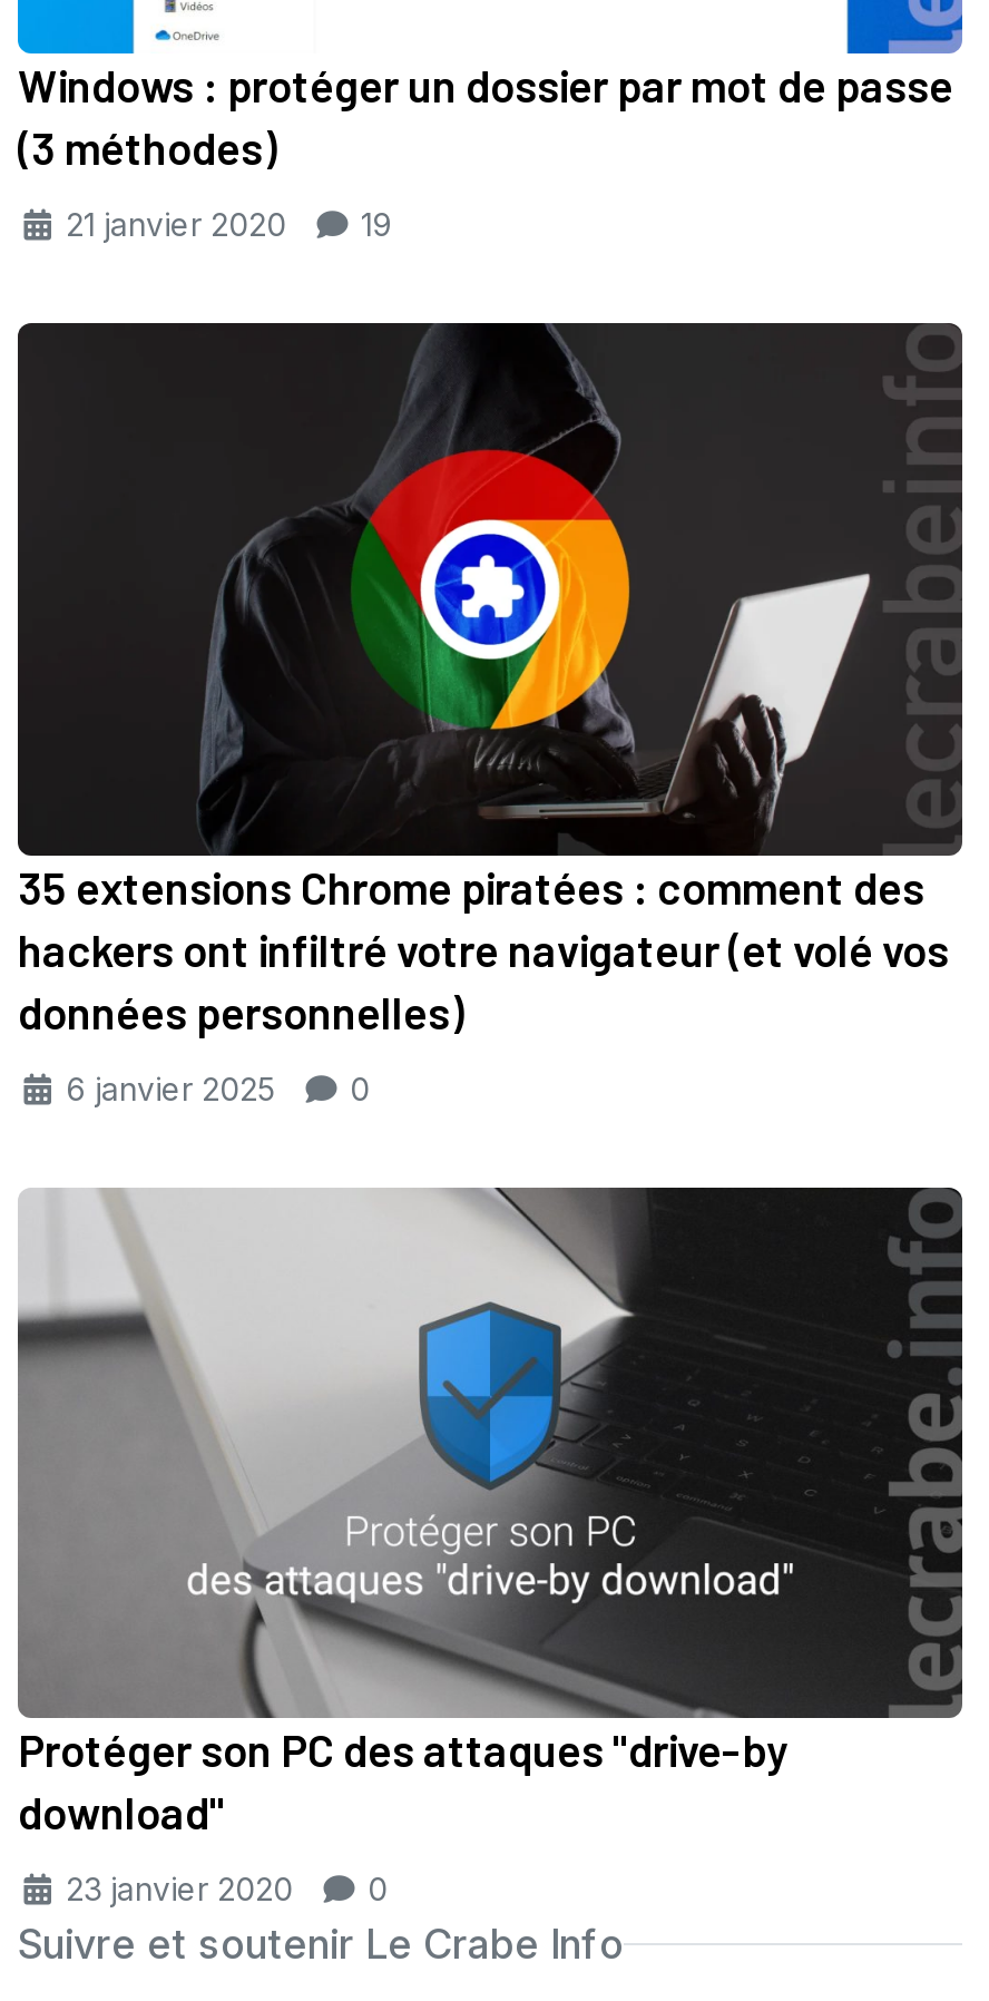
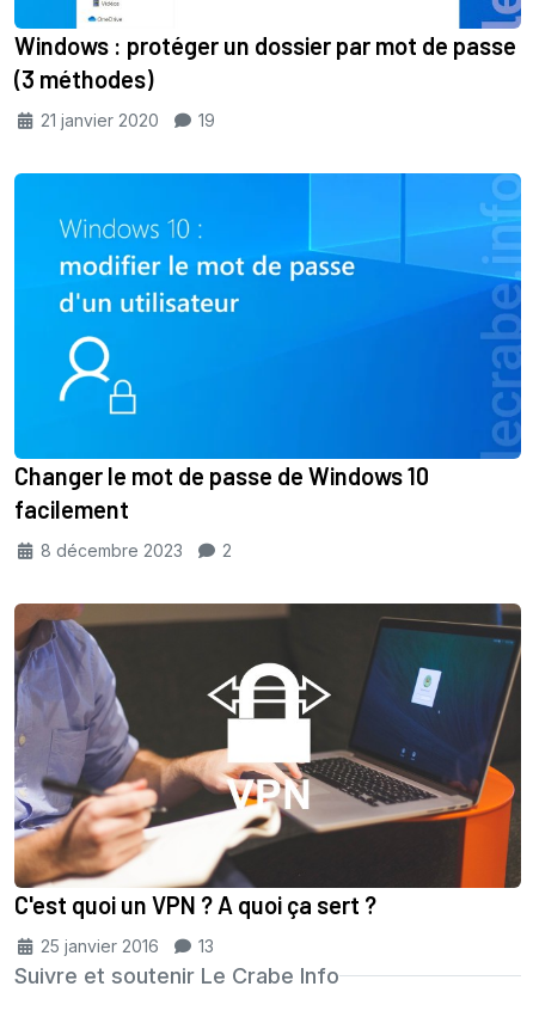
- [image]
- 35 extensions Chrome piratées : comment des
- hackers ont infiltré votre navigateur (et volé vos
- données personnelles)
+ [image]
+ Changer le mot de passe de Windows 10
+ facilement

- 6 janvier 2025
- 0
+ 8 décembre 2023
+ 2

- [image]
- Protéger son PC des attaques "drive-by
- download"
+ [image]
+ C'est quoi un VPN ? A quoi ça sert ?

- 23 janvier 2020
- 0
+ 25 janvier 2016
+ 13
